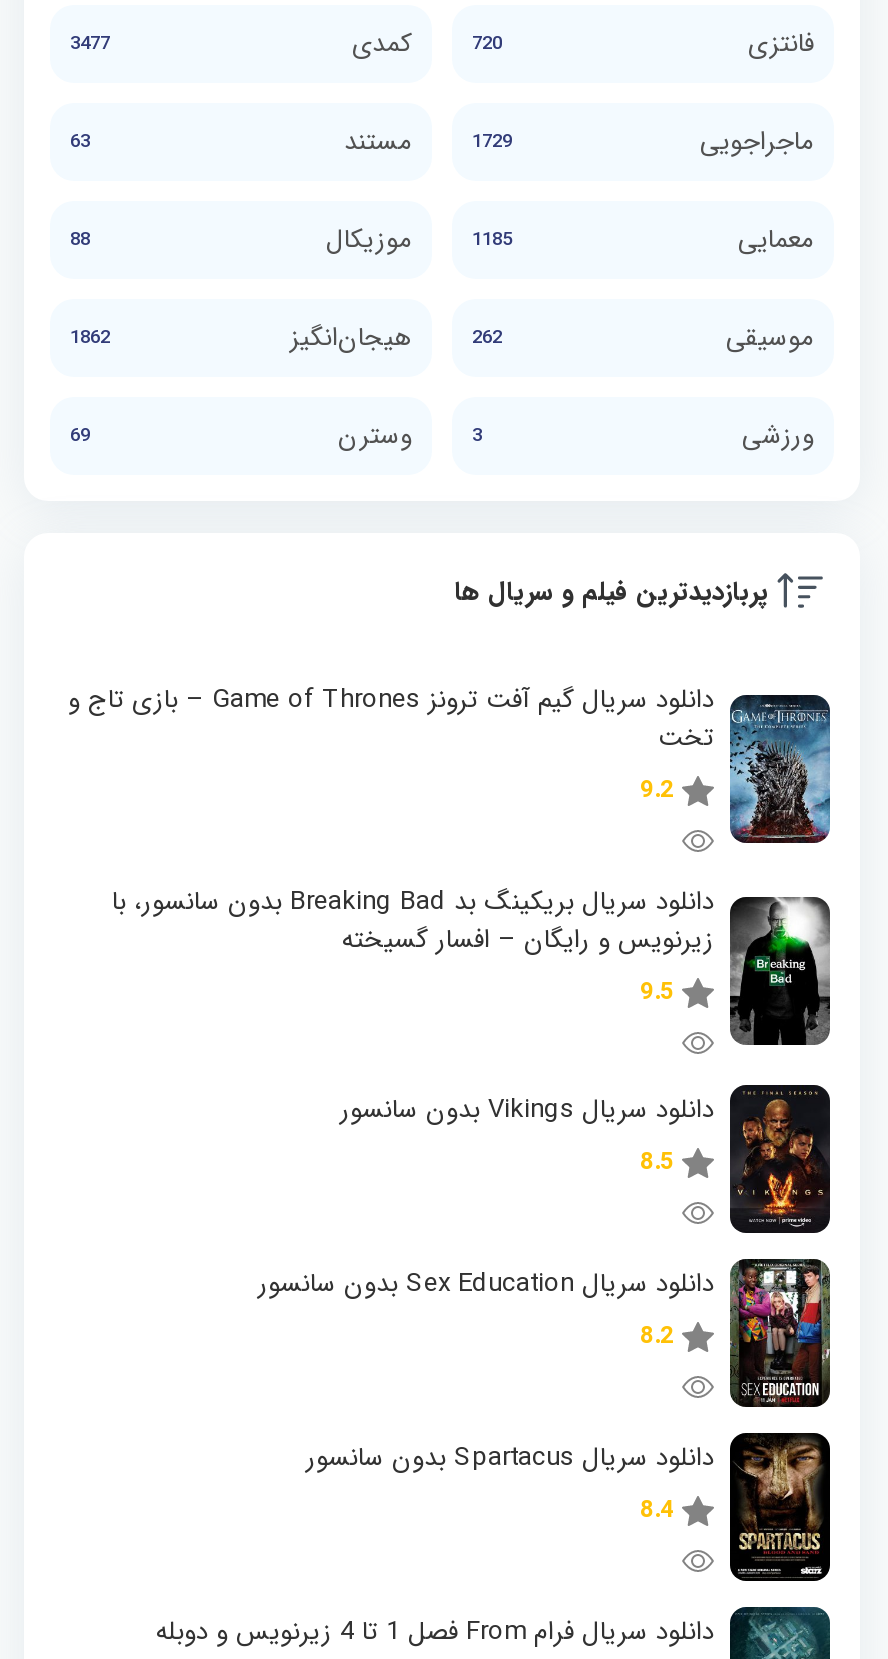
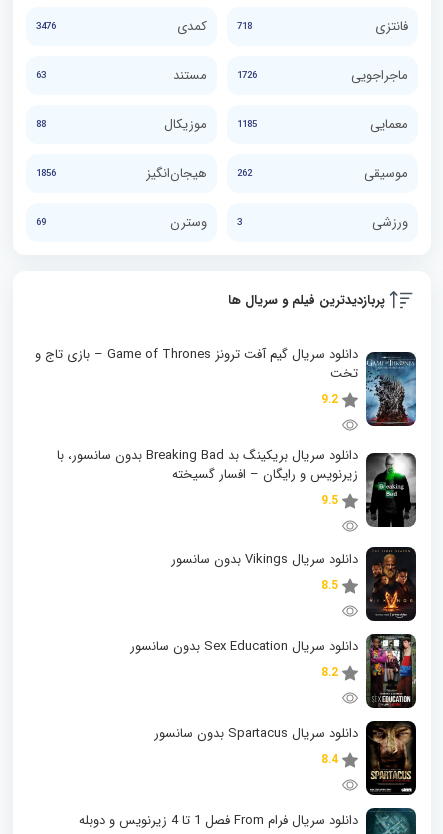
- 3477
+ 3476

- 720 کمدی
+ 718 کمدی

- 1729
+ 1726

- 1862
+ 1856
